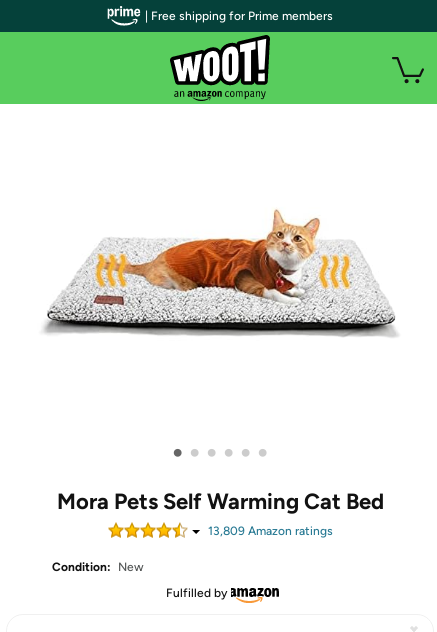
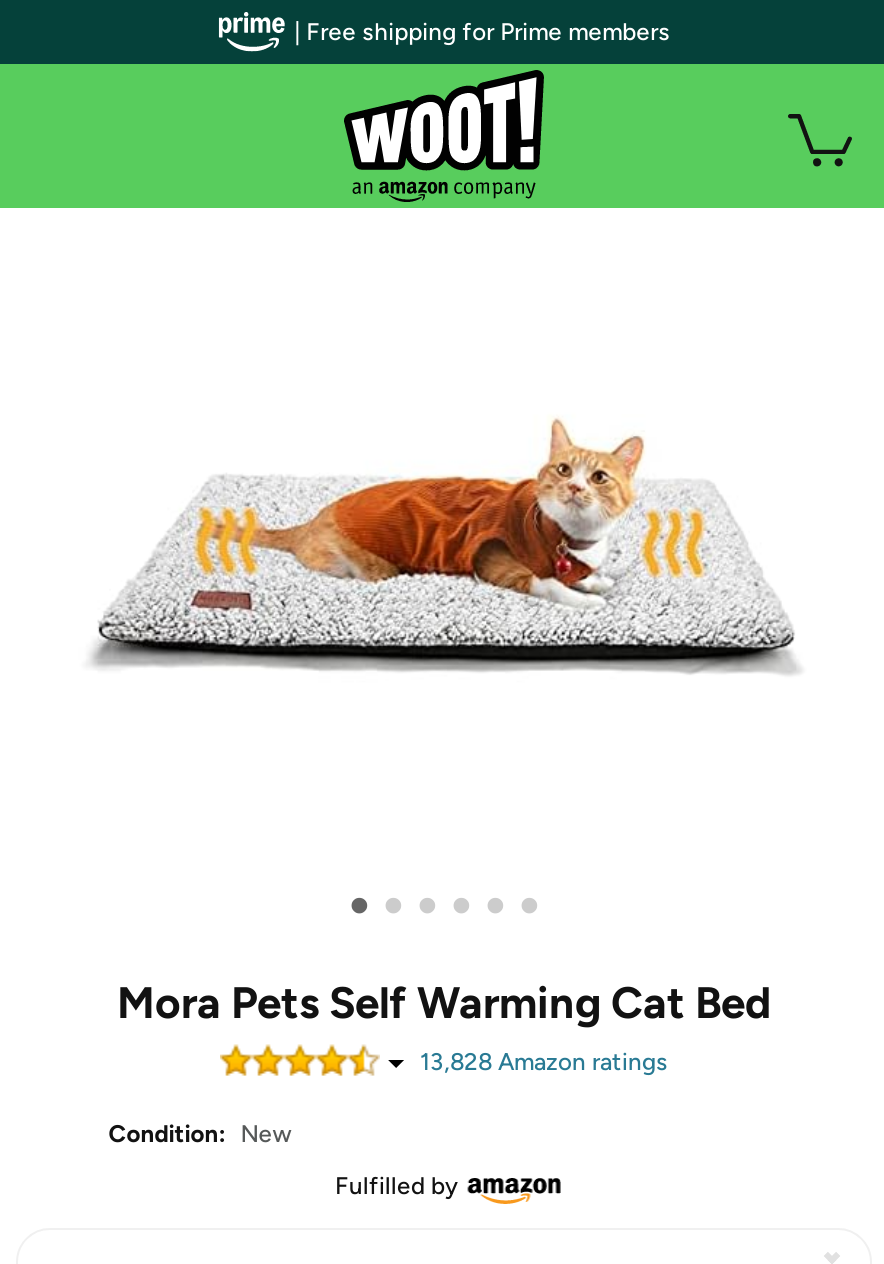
- 13,809 Amazon ratings
+ 13,828 Amazon ratings
